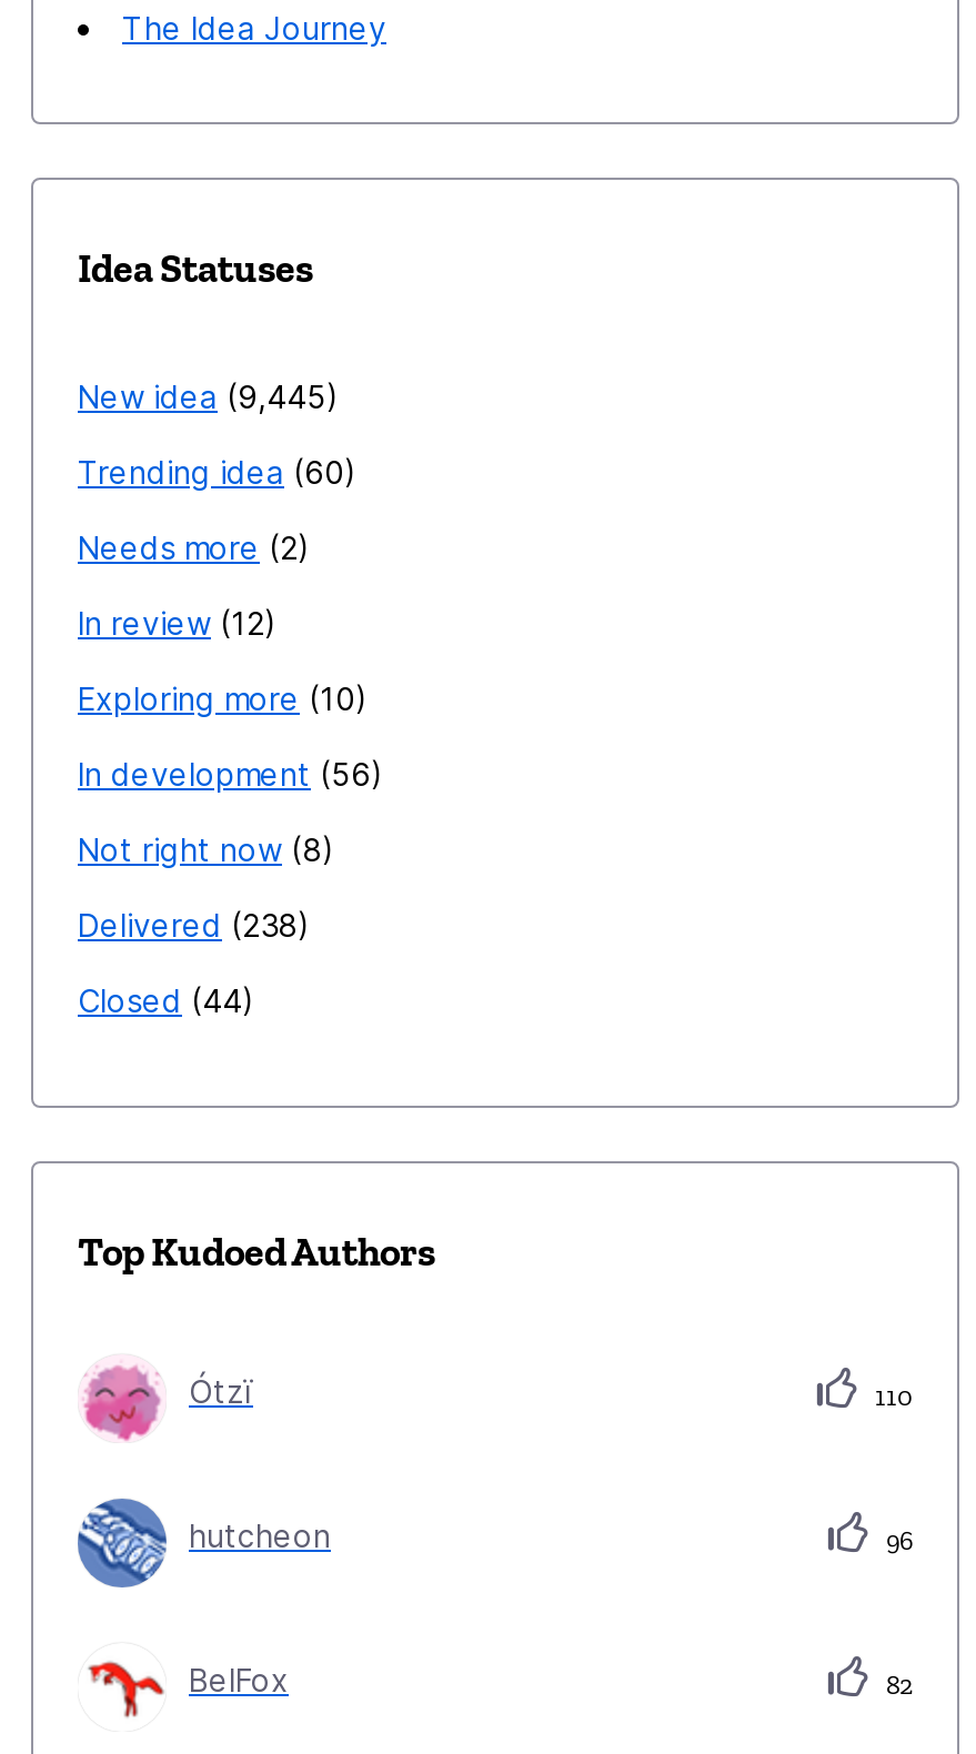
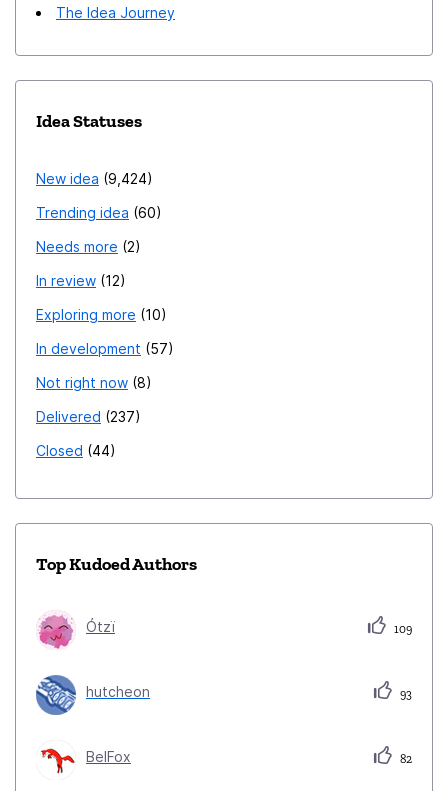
- New idea 9,445
+ New idea 9,424

- In development 56
+ In development 57

- Delivered 238
+ Delivered 237

- 110
+ 109

- 96
+ 93
